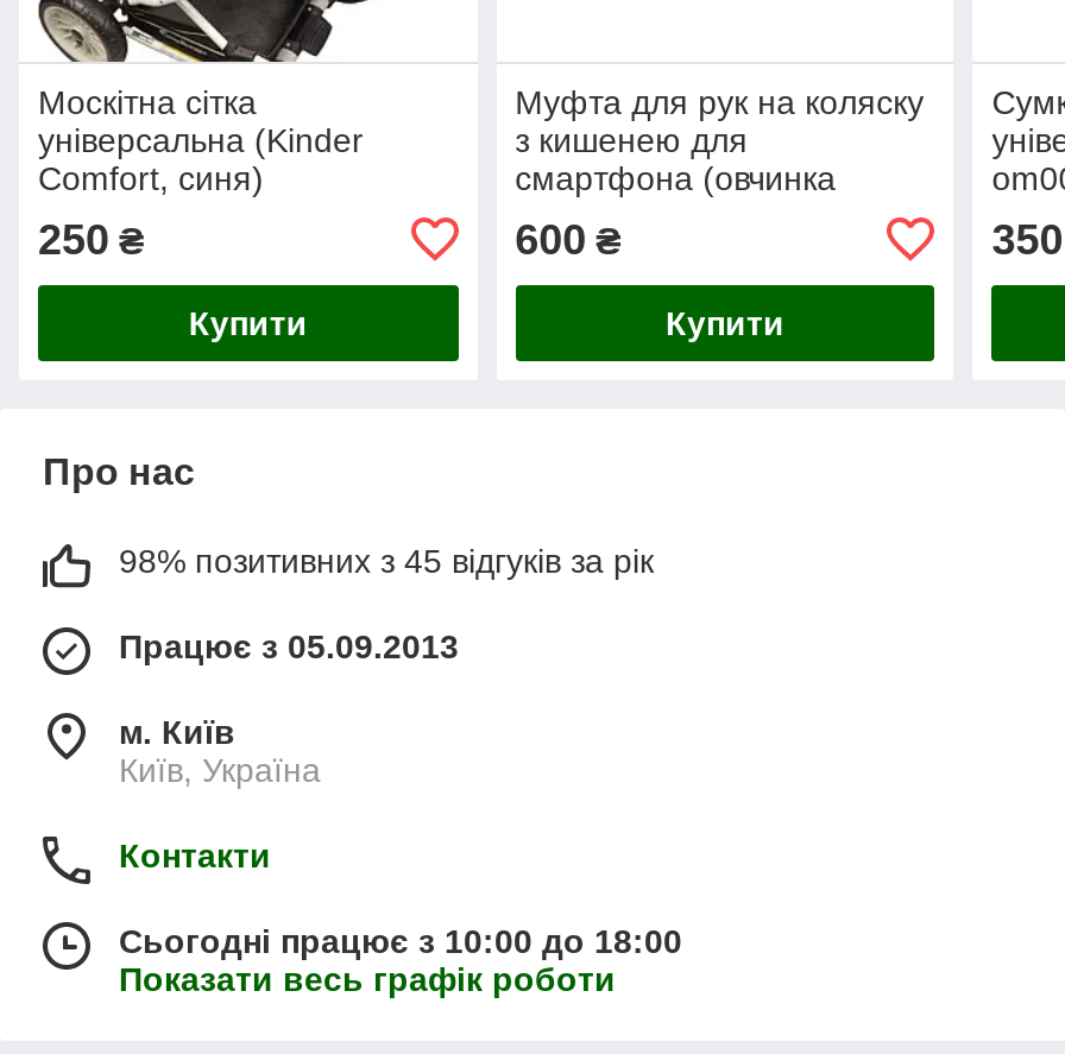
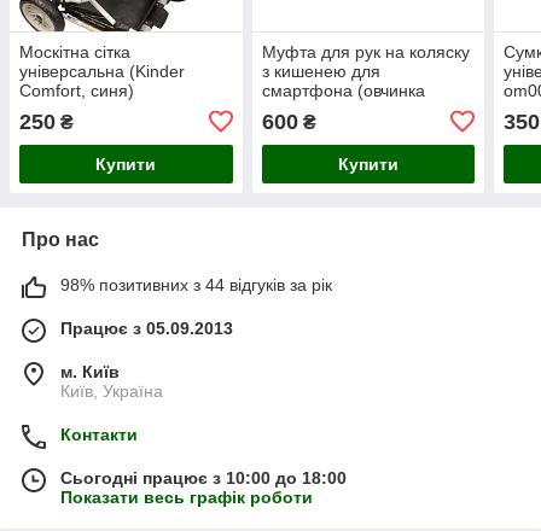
- 98% позитивних з 45 відгуків за рік
+ 98% позитивних з 44 відгуків за рік
